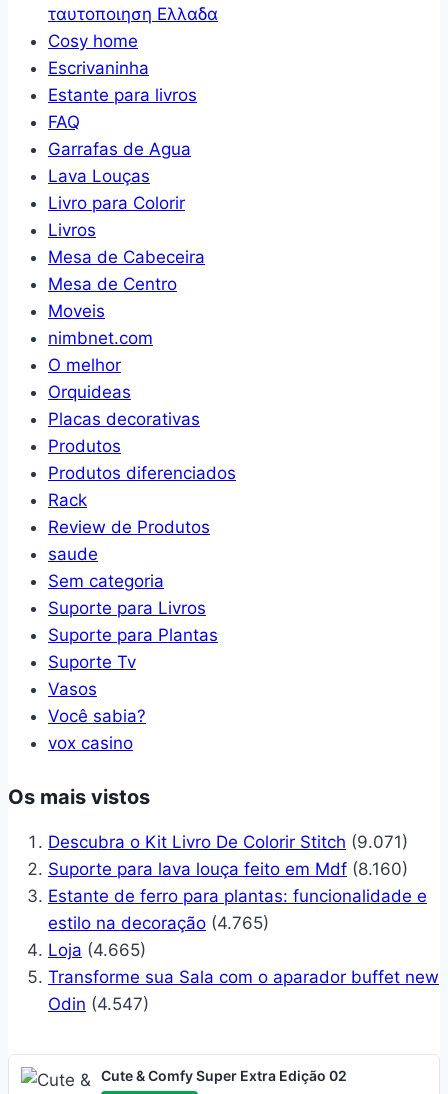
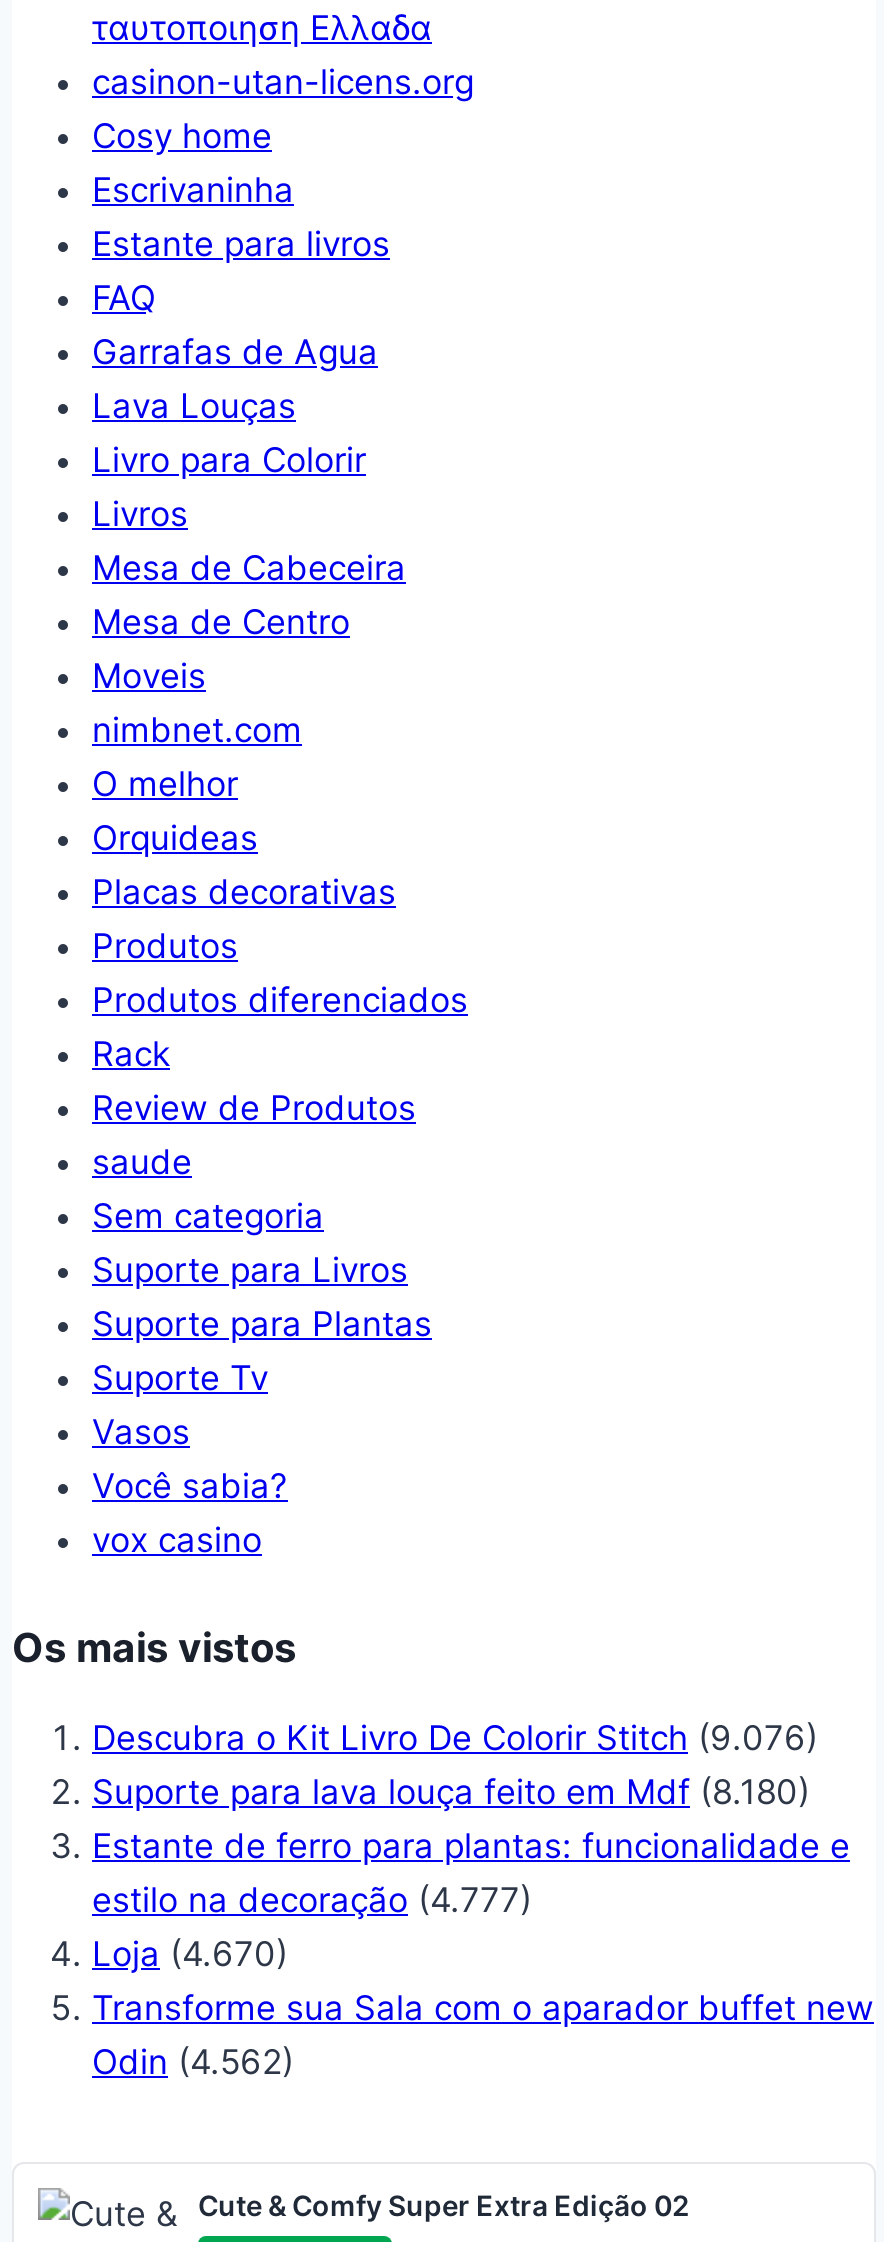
+ casinon-utan-licens.org

- Descubra o Kit Livro De Colorir Stitch (9.071)
+ Descubra o Kit Livro De Colorir Stitch (9.076)

- Suporte para lava louça feito em Mdf (8.160)
+ Suporte para lava louça feito em Mdf (8.180)

- estilo na decoração (4.765)
+ estilo na decoração (4.777)

- Loja (4.665)
+ Loja (4.670)

- Odin (4.547)
+ Odin (4.562)
